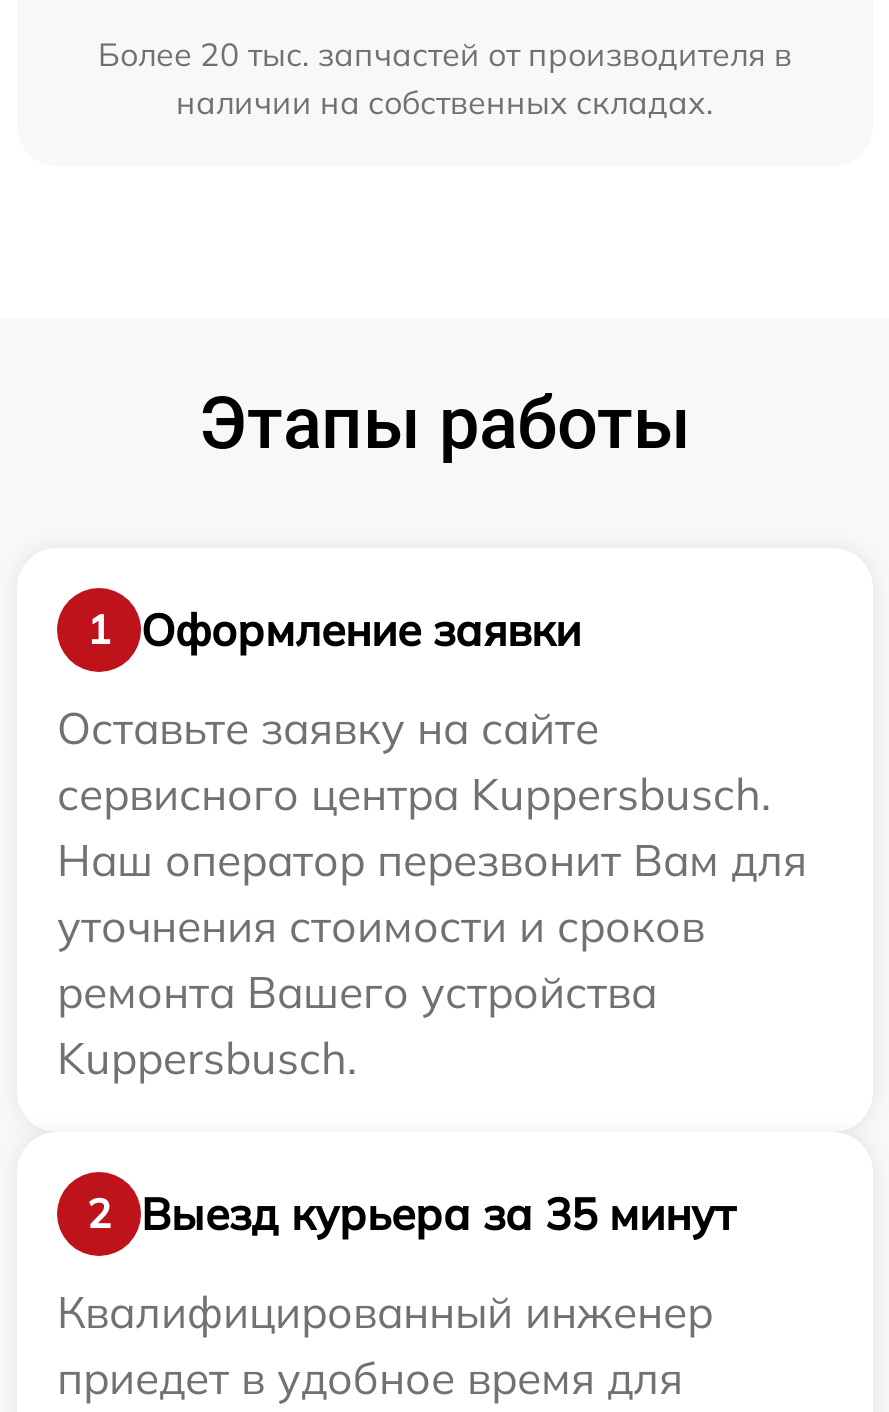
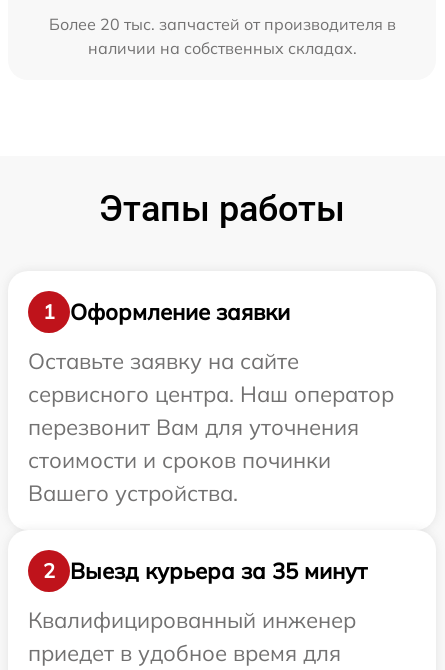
- сервисного центра Kuppersbusch.
- Наш оператор перезвонит Вам для
- уточнения стоимости и сроков
- ремонта Вашего устройства
- Kuppersbusch.
+ сервисного центра. Наш оператор
+ перезвонит Вам для уточнения
+ стоимости и сроков починки
+ Вашего устройства.
